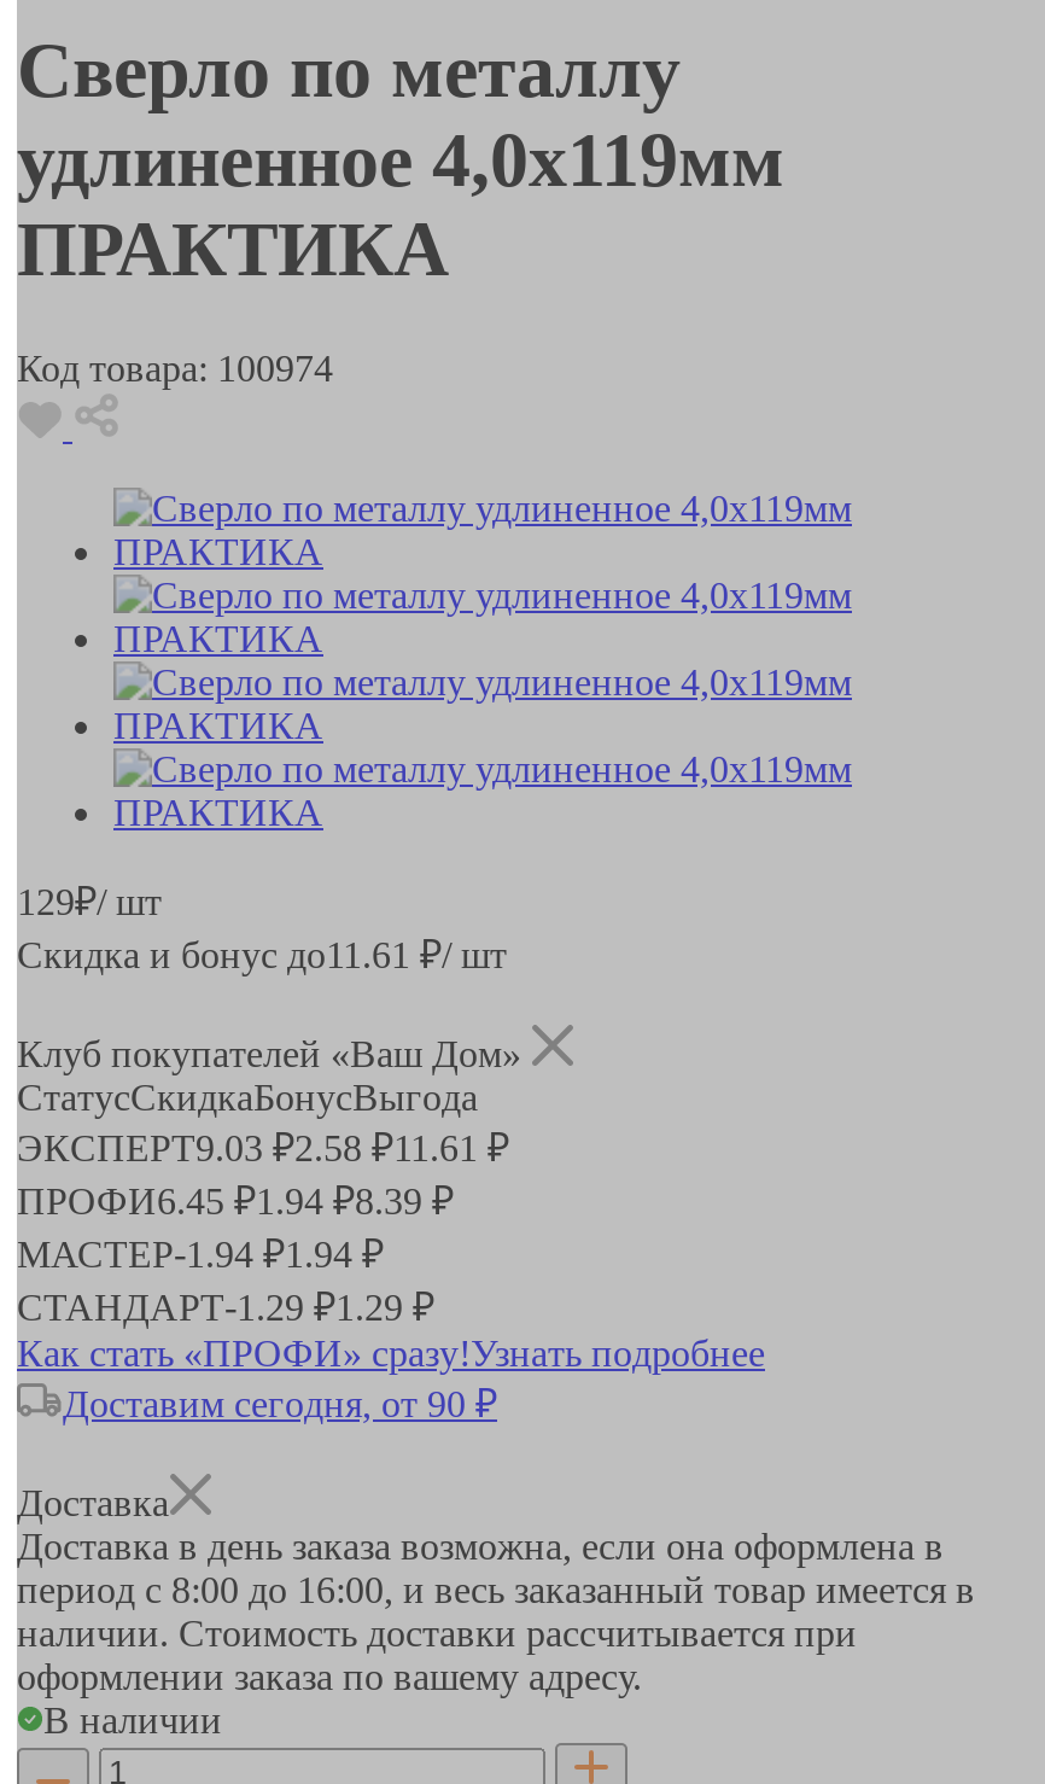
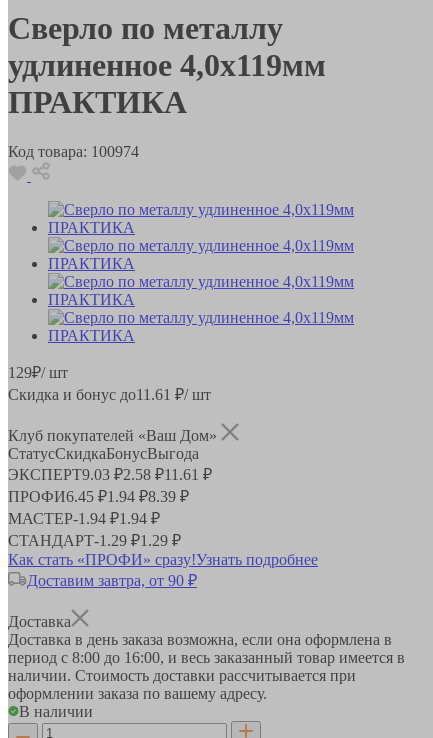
- Доставим сегодня, от 90 ₽
+ Доставим завтра, от 90 ₽
